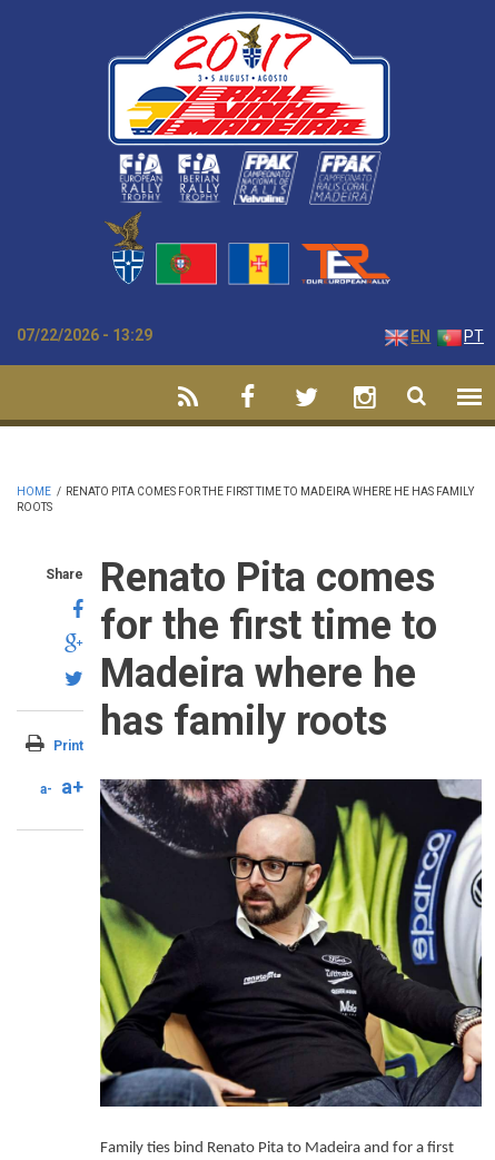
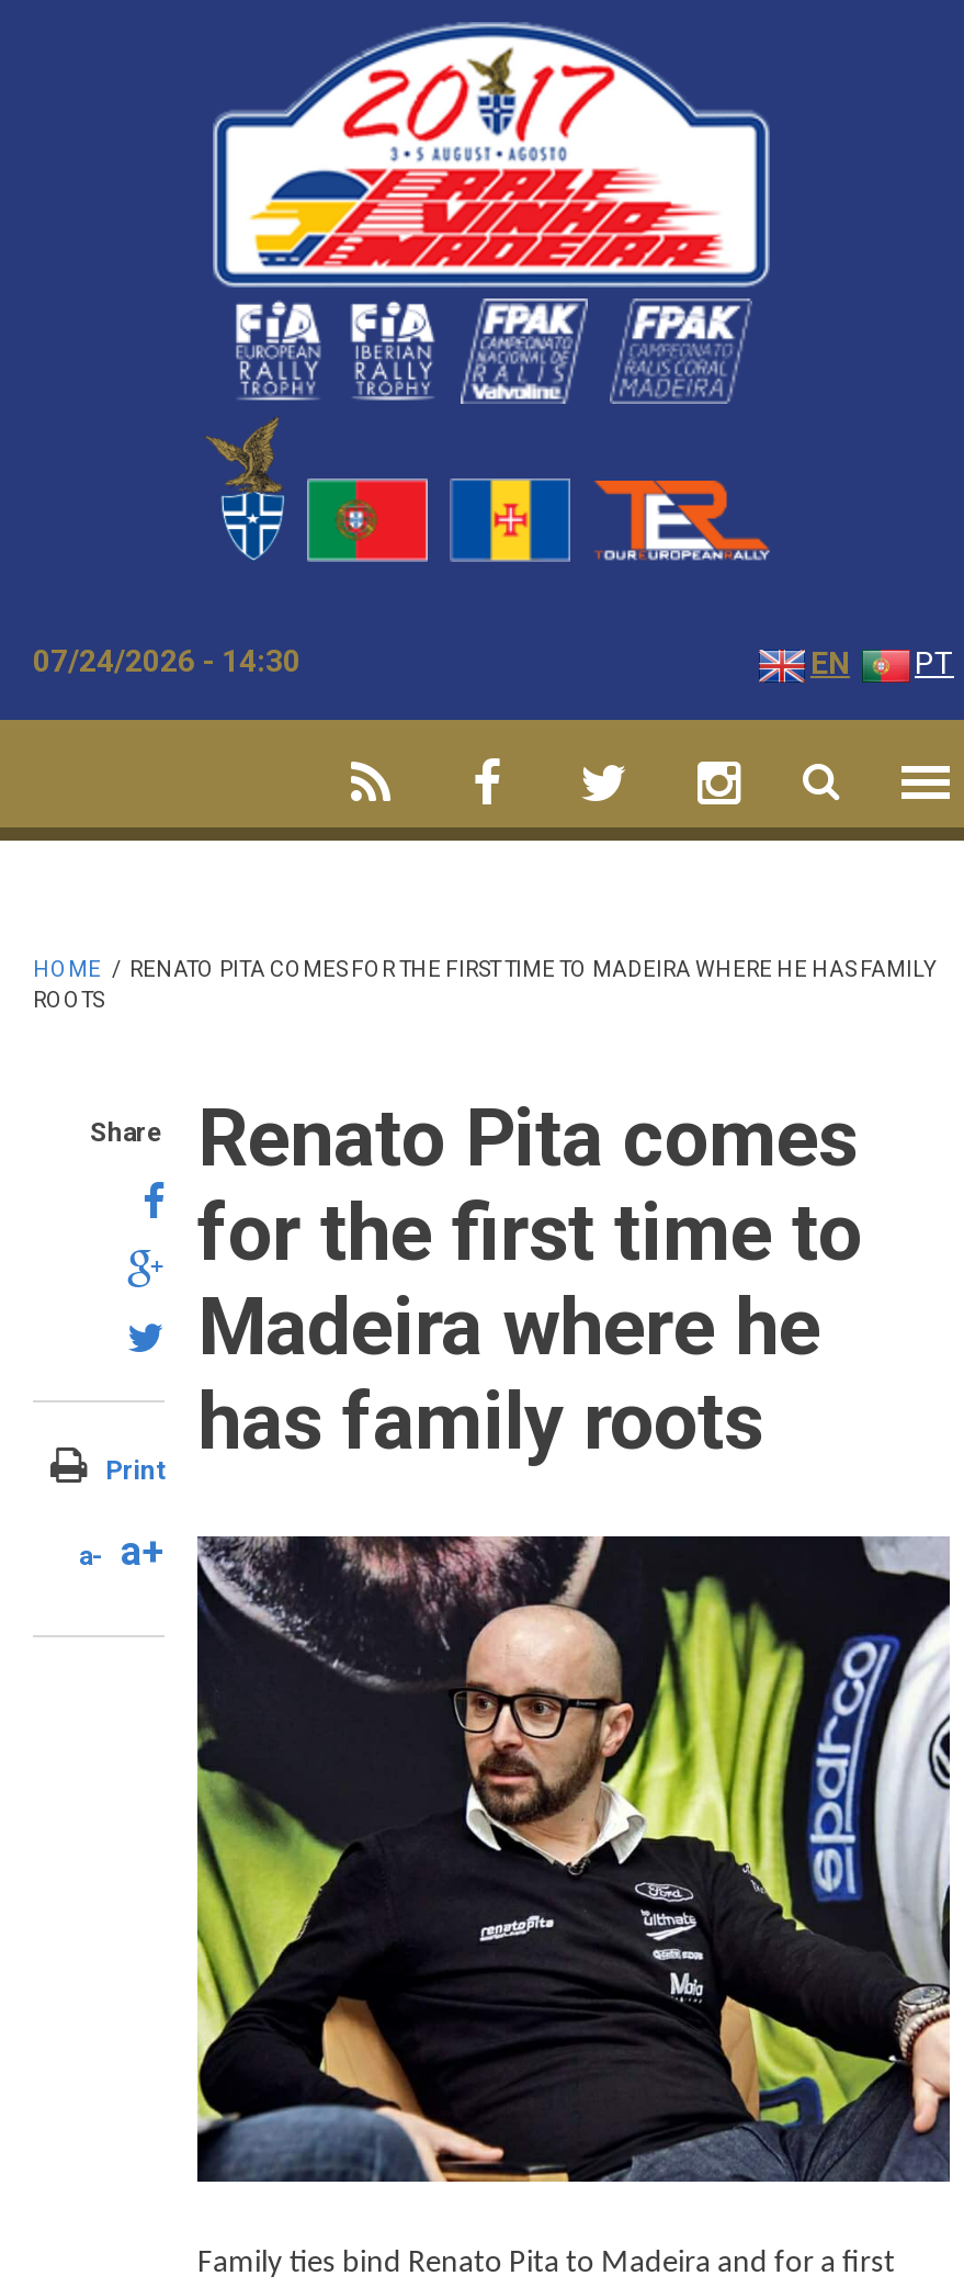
- 07/22/2026 - 13:29
+ 07/24/2026 - 14:30
